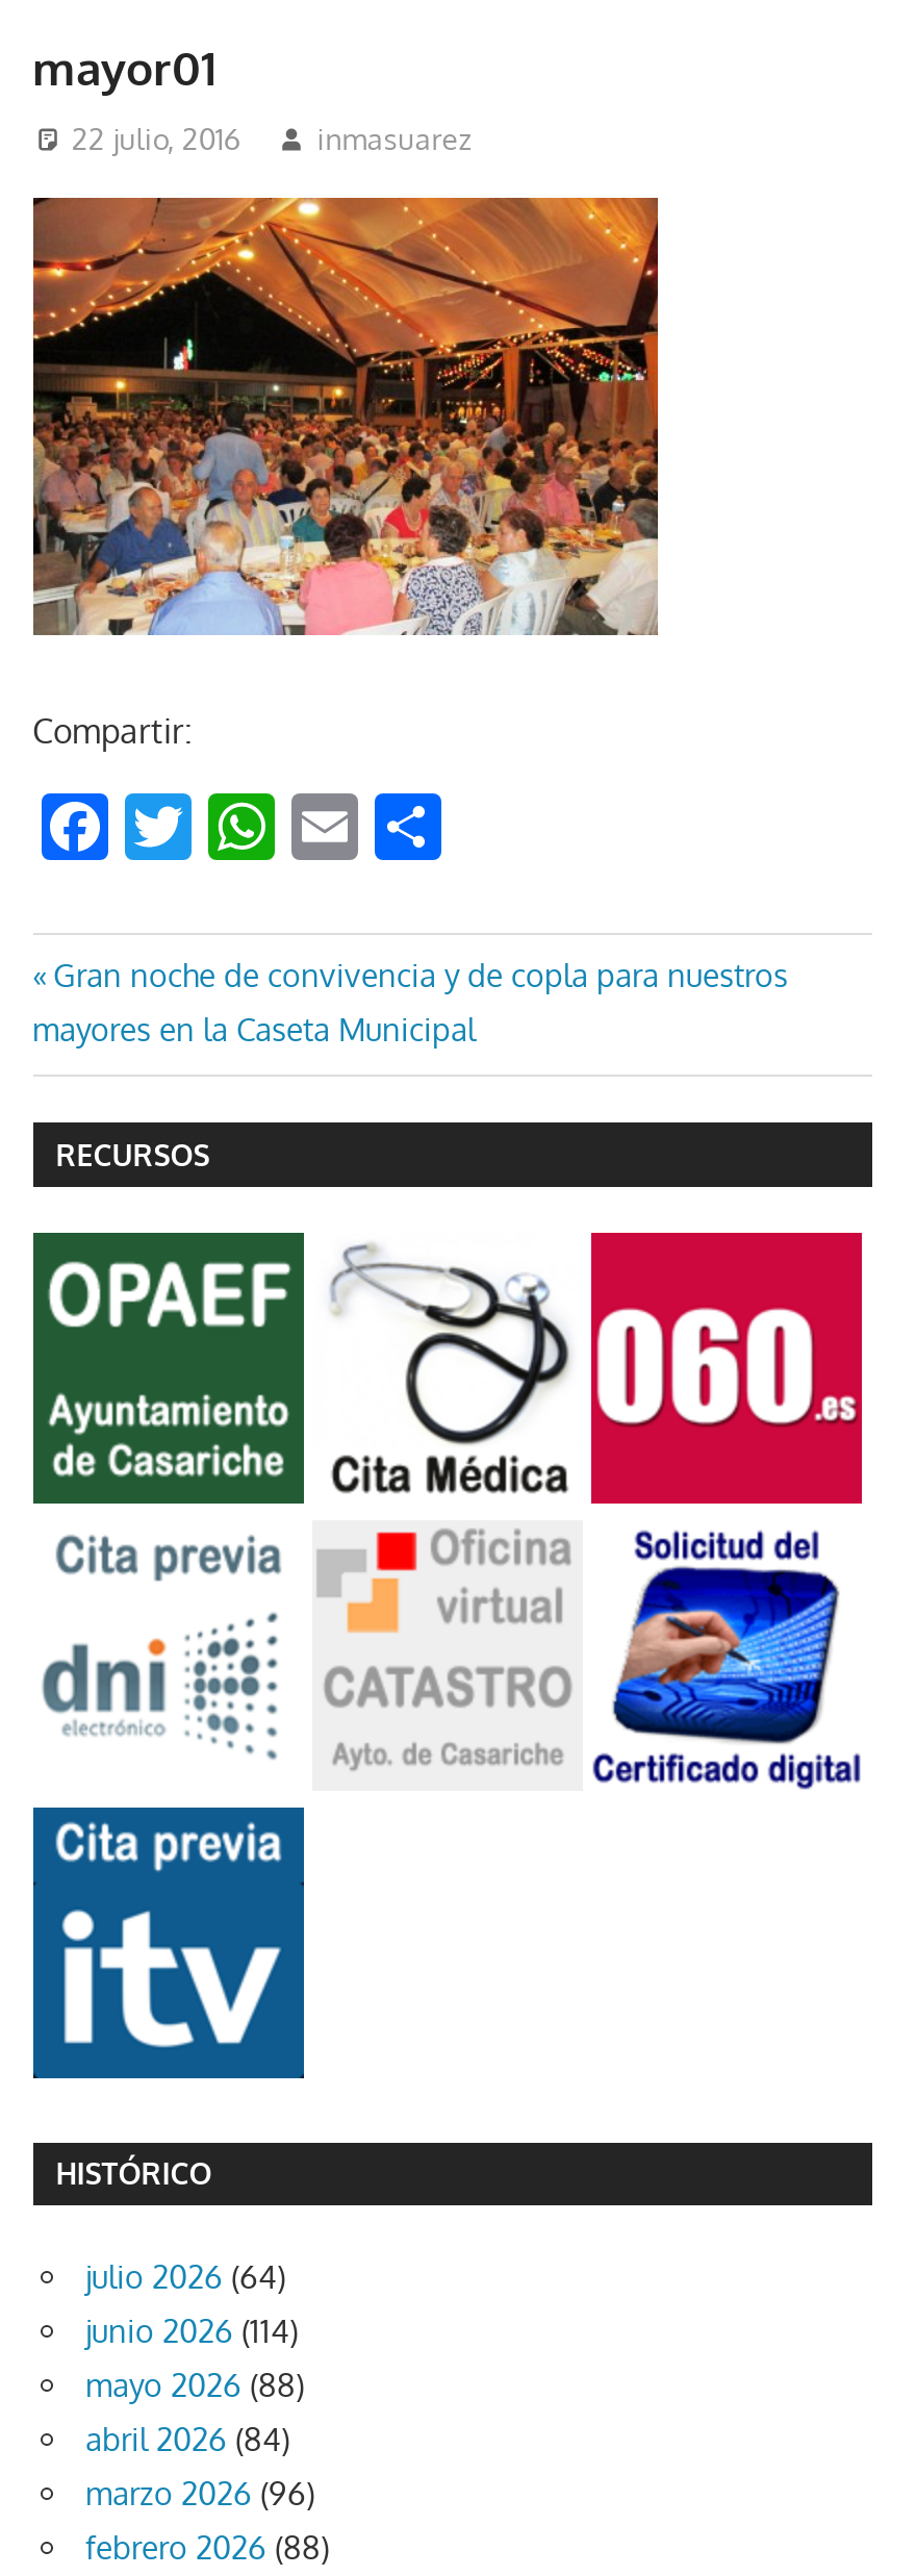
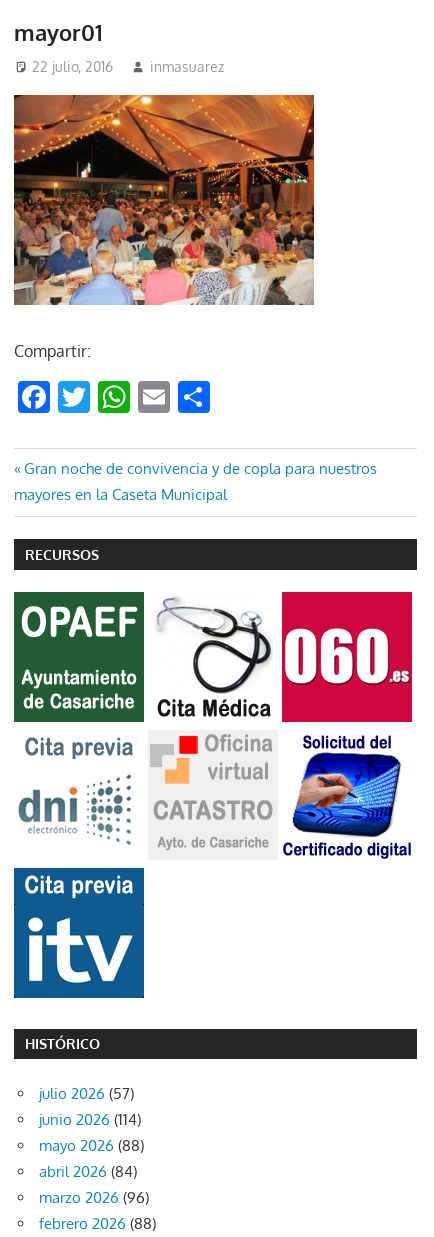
- julio 2026 (64)
+ julio 2026 (57)
